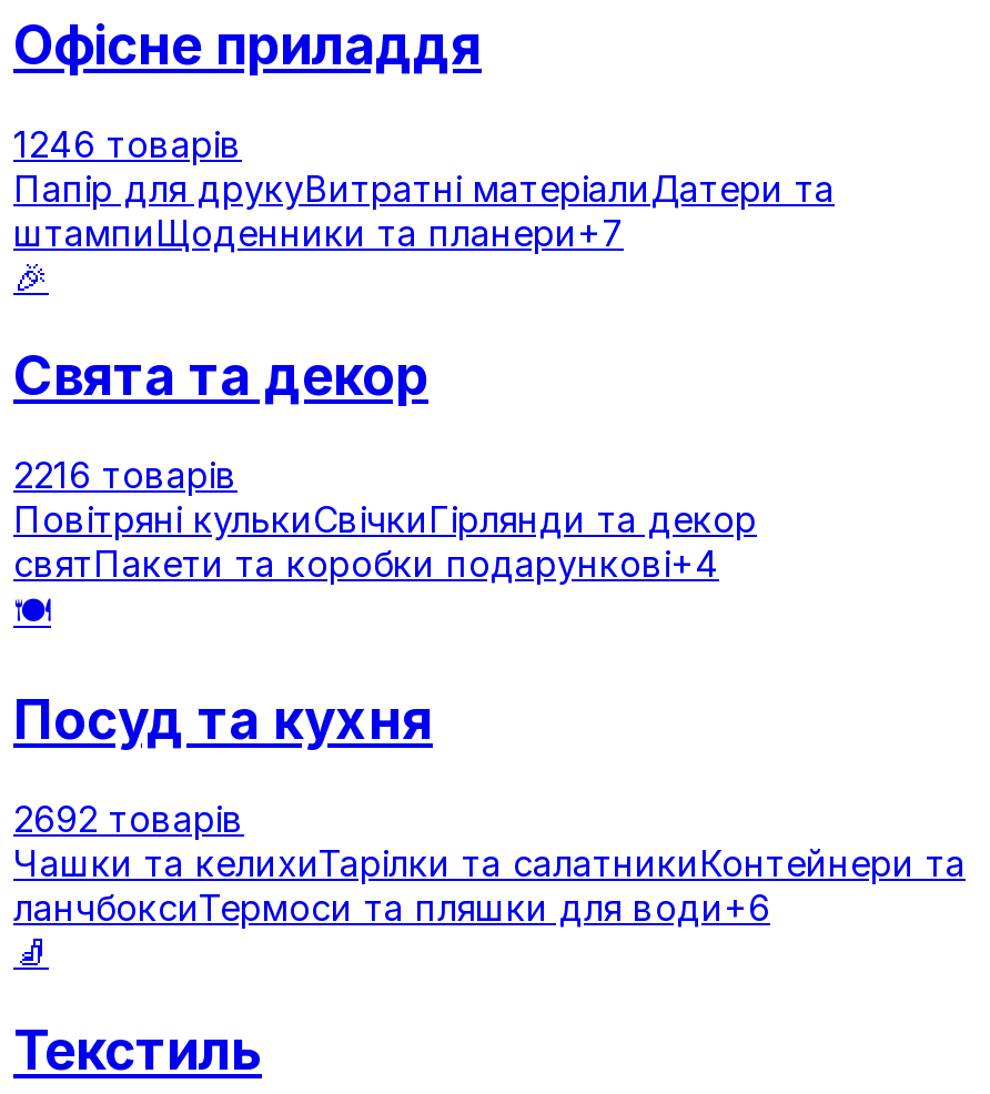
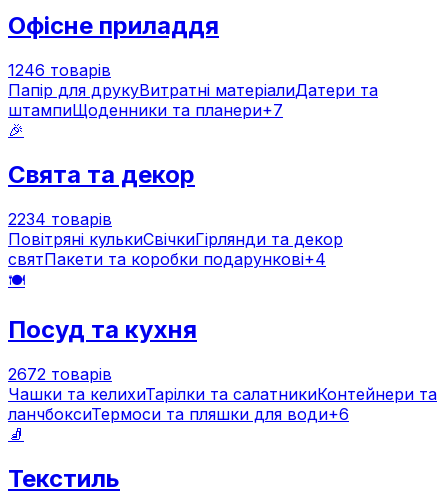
- 2216 товарів
+ 2234 товарів

- 2692 товарів
+ 2672 товарів
